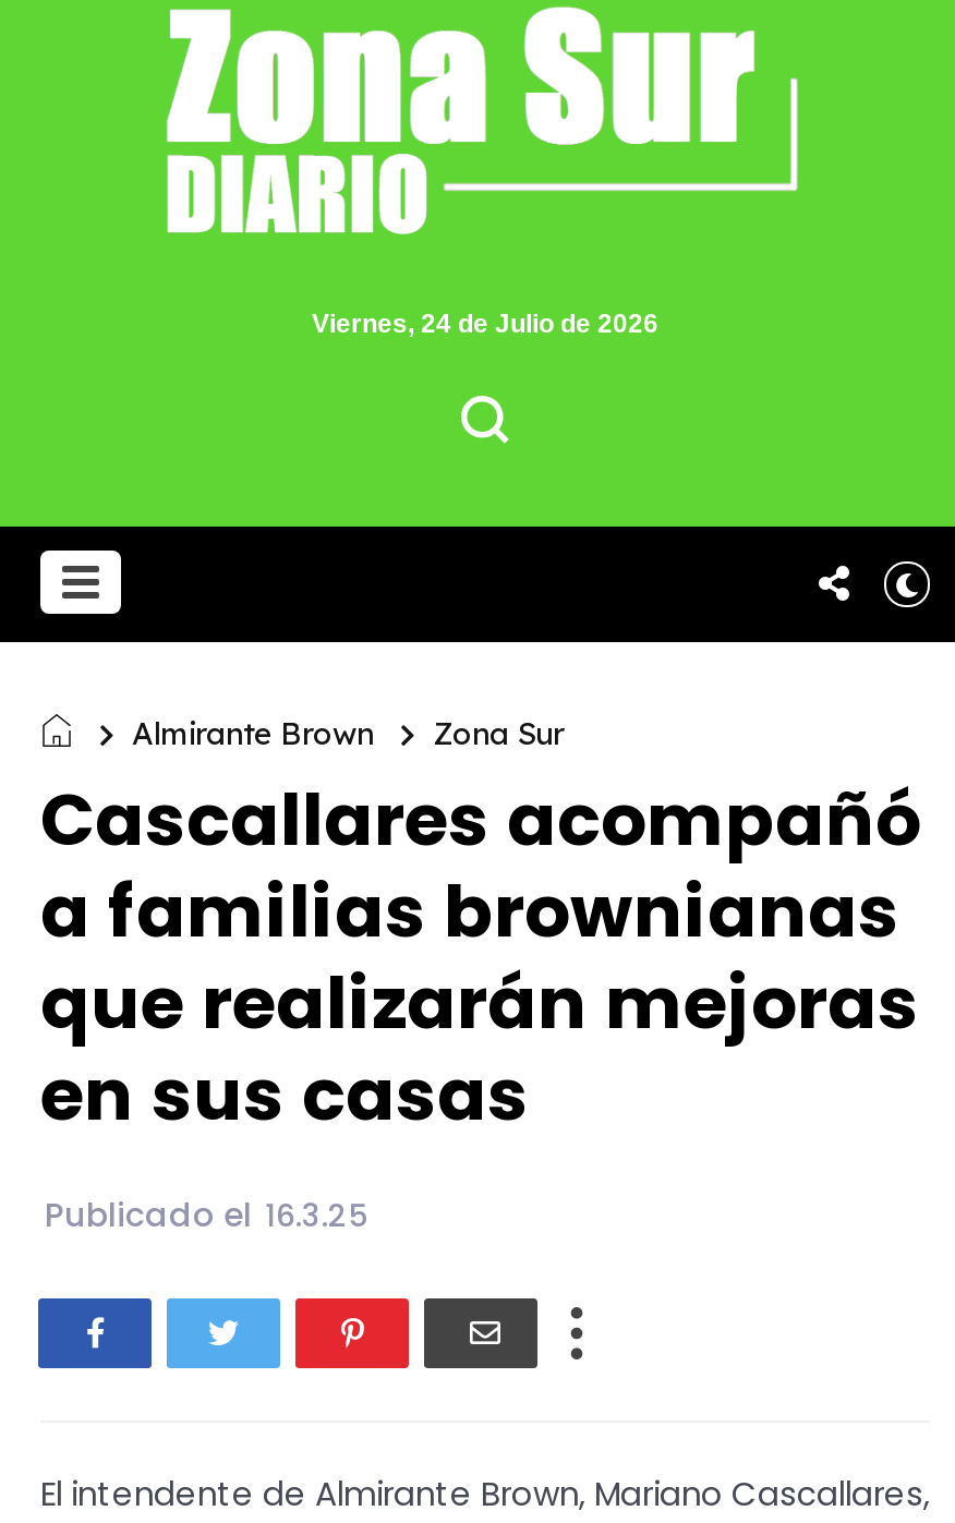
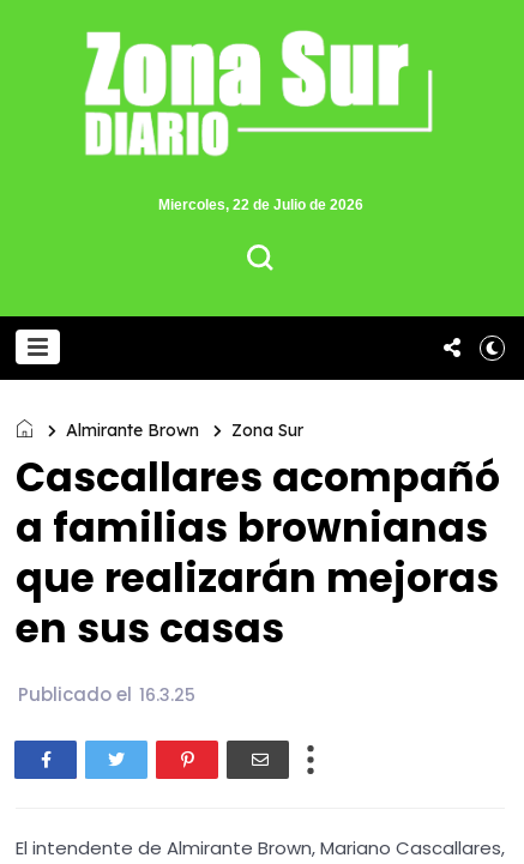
- Viernes, 24 de Julio de 2026
+ Miercoles, 22 de Julio de 2026
